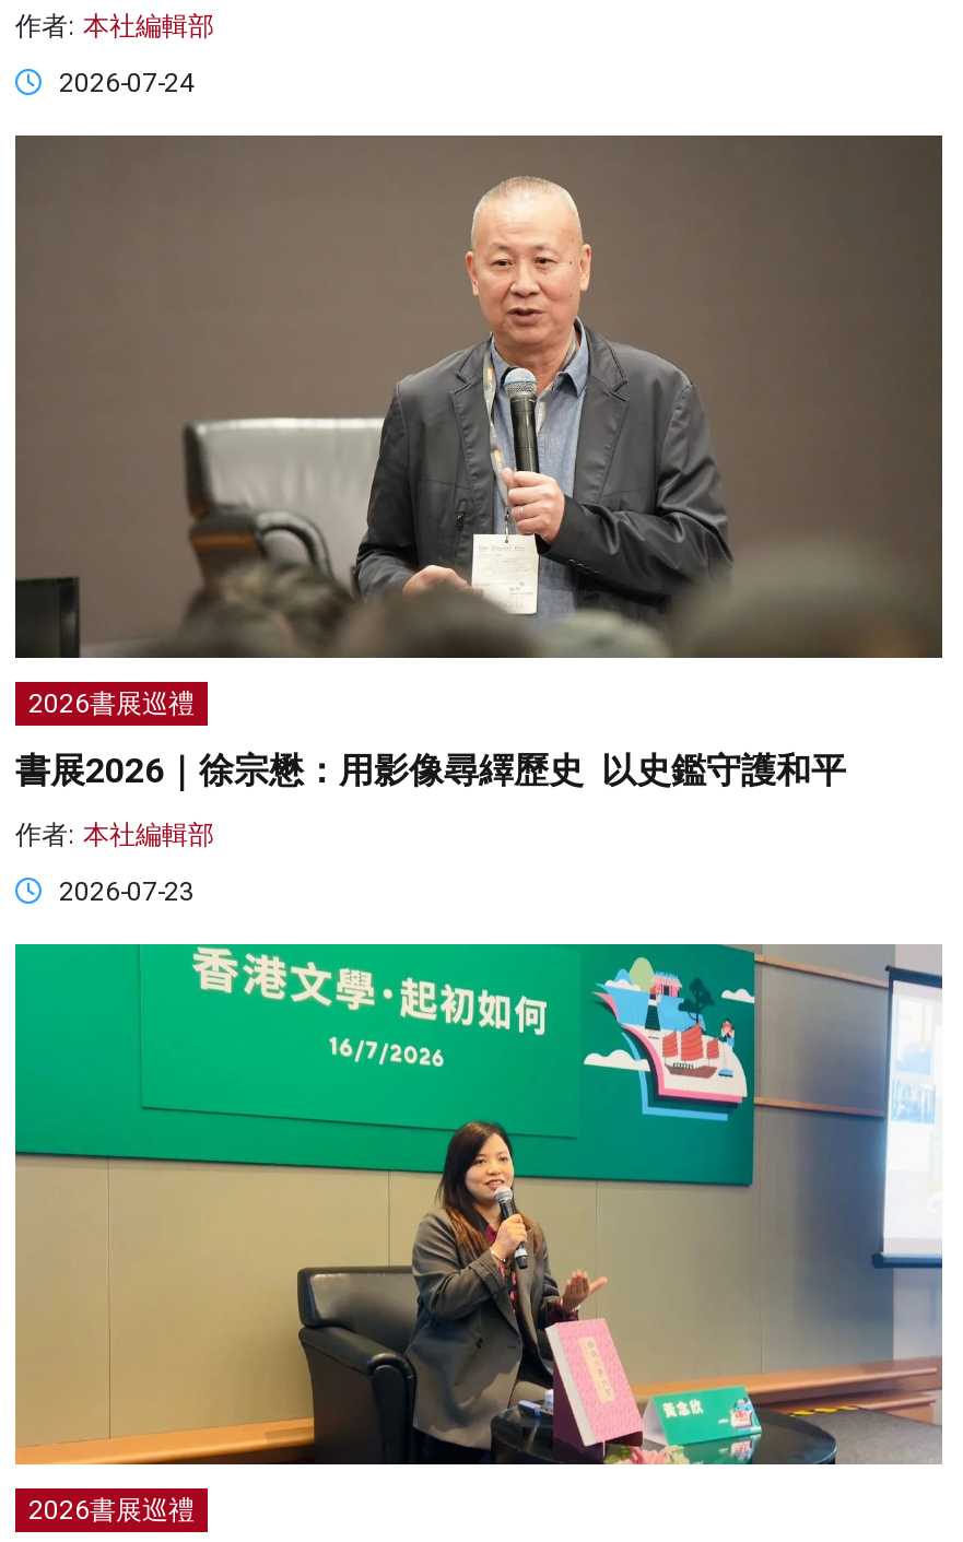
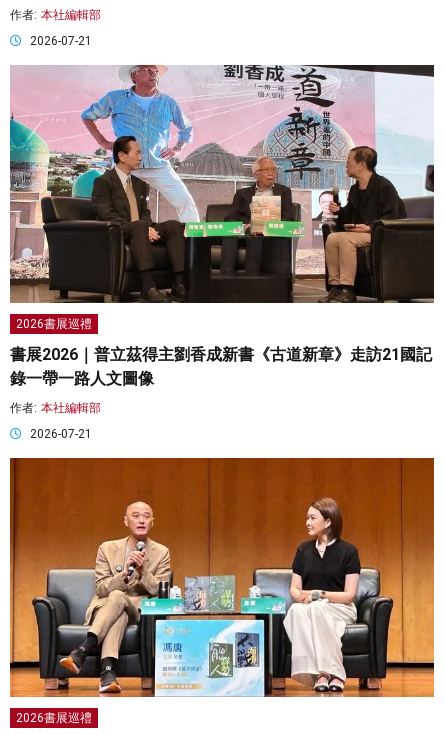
- 2026-07-24
+ 2026-07-21

- [image]
+ [image]

- 書展2026｜徐宗懋：用影像尋繹歷史 以史鑑守護和平
+ 書展2026｜普立茲得主劉香成新書《古道新章》走訪21國記
+ 錄一帶一路人文圖像

- 2026-07-23
+ 2026-07-21

- [image]
+ [image]
